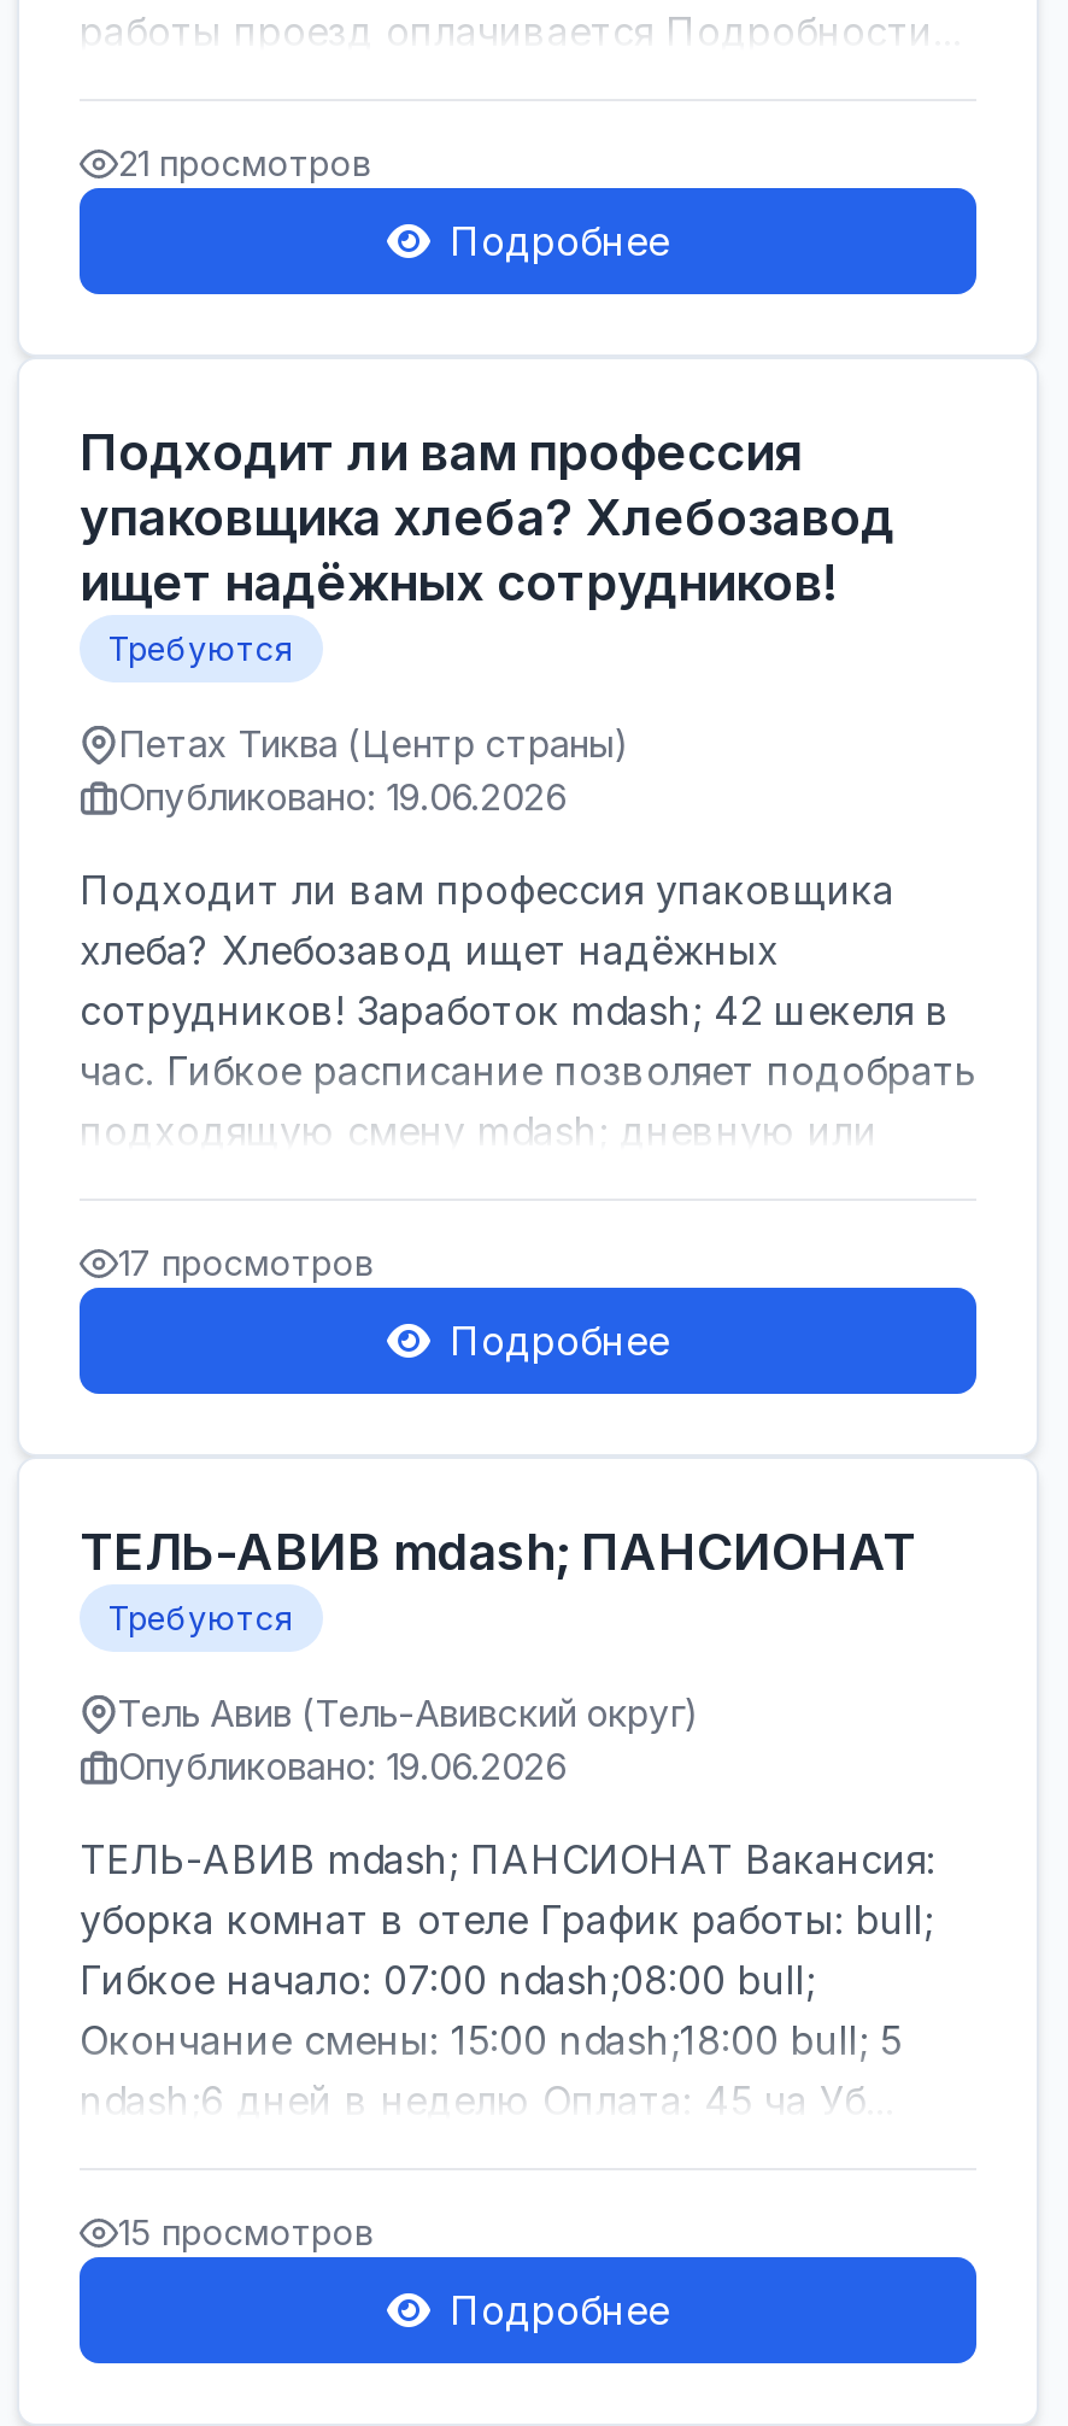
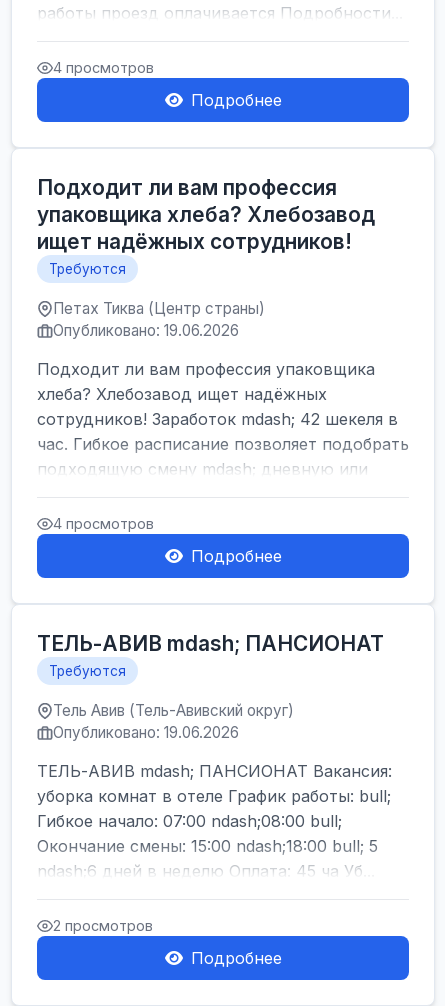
- 21 просмотров
+ 4 просмотров

- 17 просмотров
+ 4 просмотров

- 15 просмотров
+ 2 просмотров
